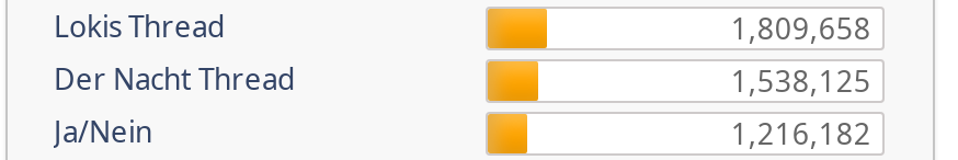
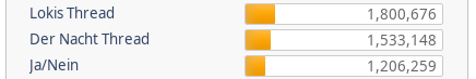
- 1,809,658
+ 1,800,676

- 1,538,125
+ 1,533,148

- 1,216,182
+ 1,206,259
